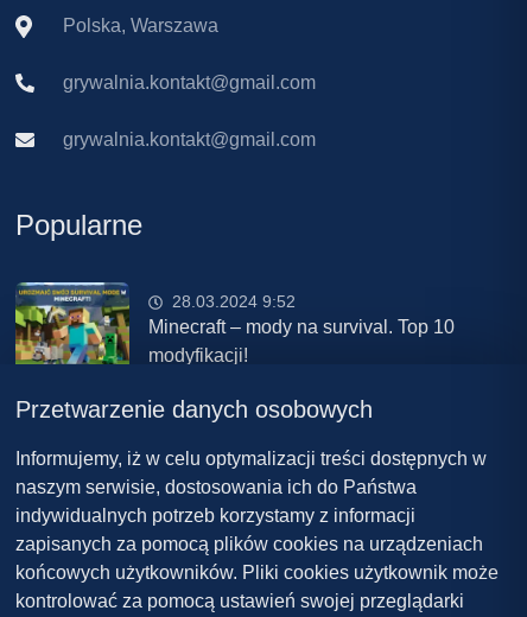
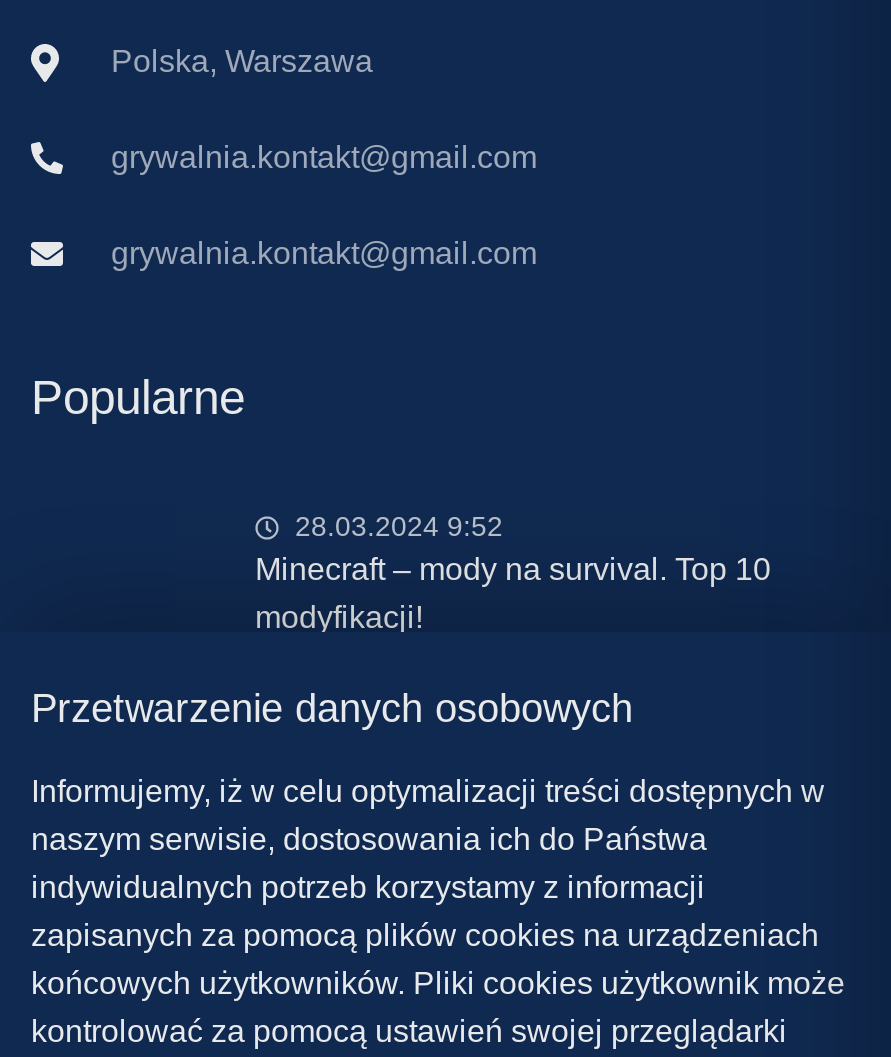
- [image]
